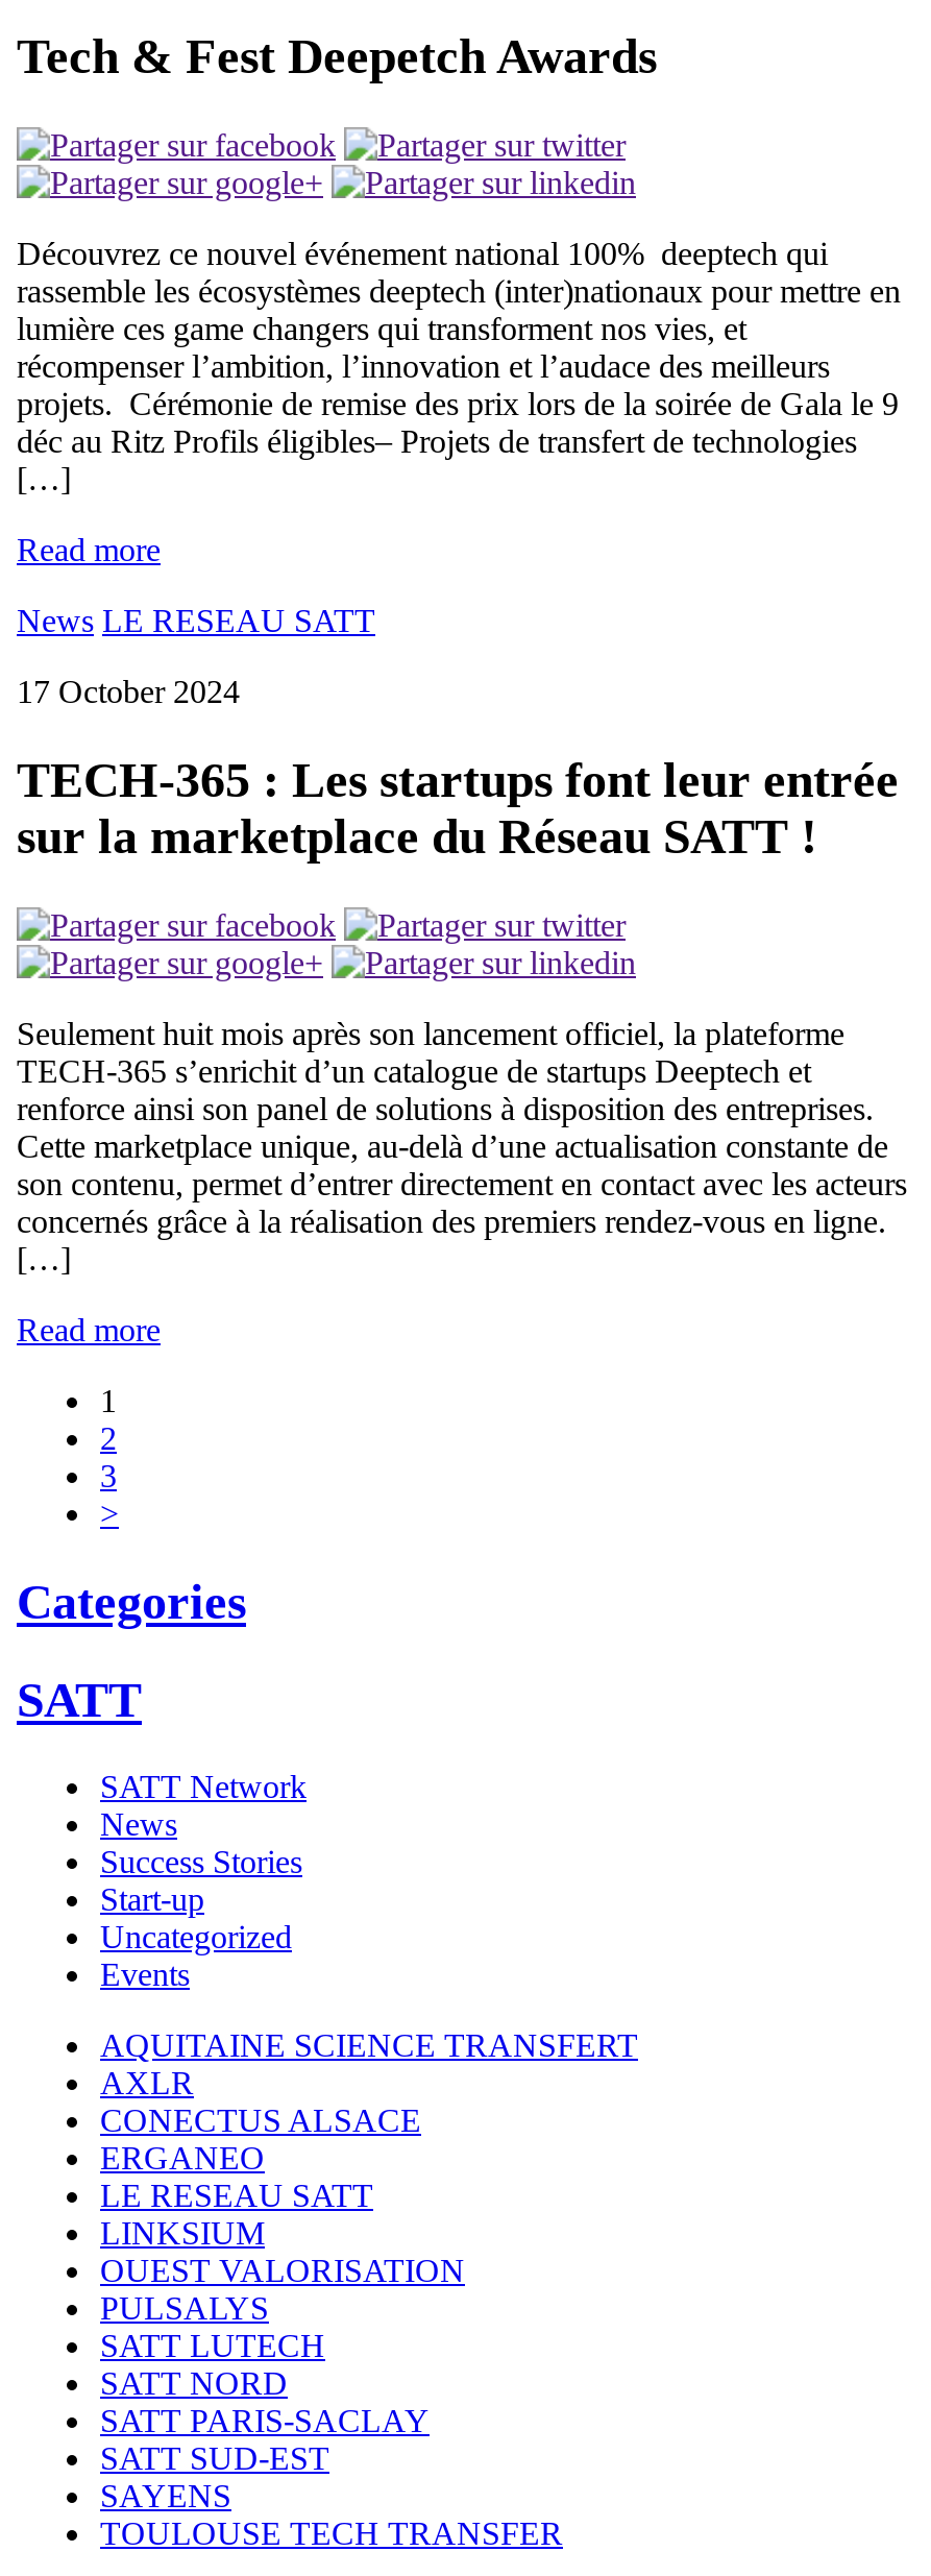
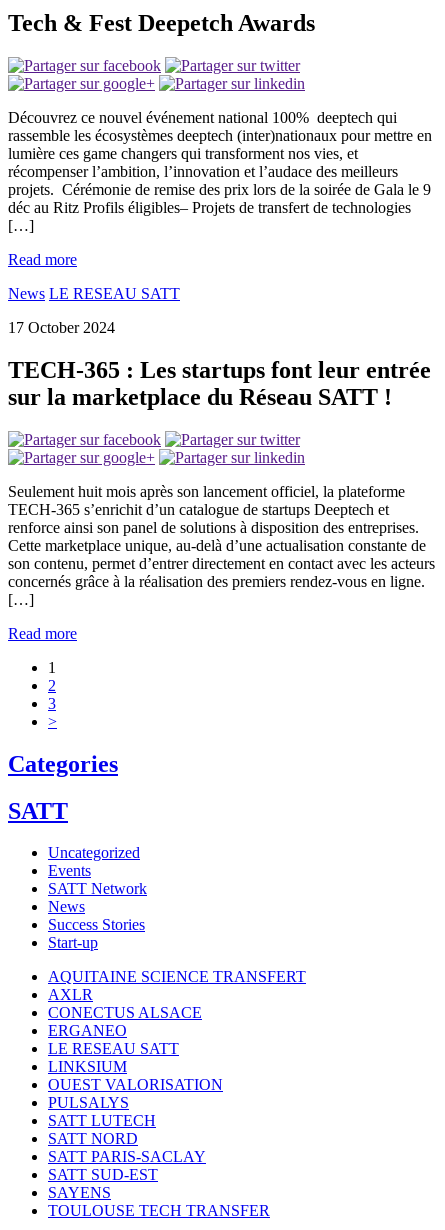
moved down: SATT Network | News | Success Stories | Start-up

moved up: Uncategorized | Events
